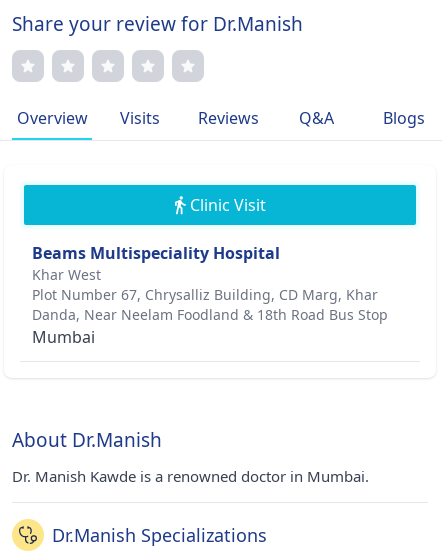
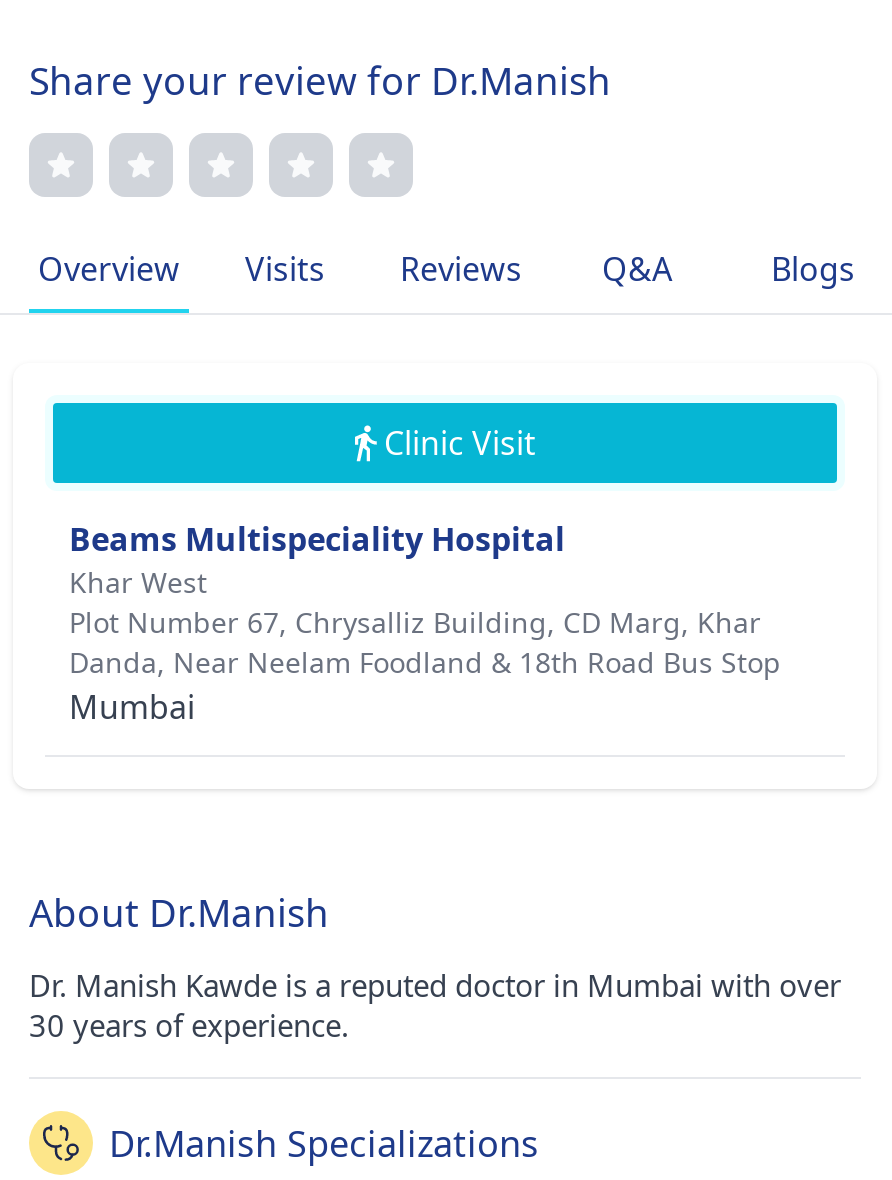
- Dr. Manish Kawde is a renowned doctor in Mumbai.
+ Dr. Manish Kawde is a reputed doctor in Mumbai with over
+ 30 years of experience.
